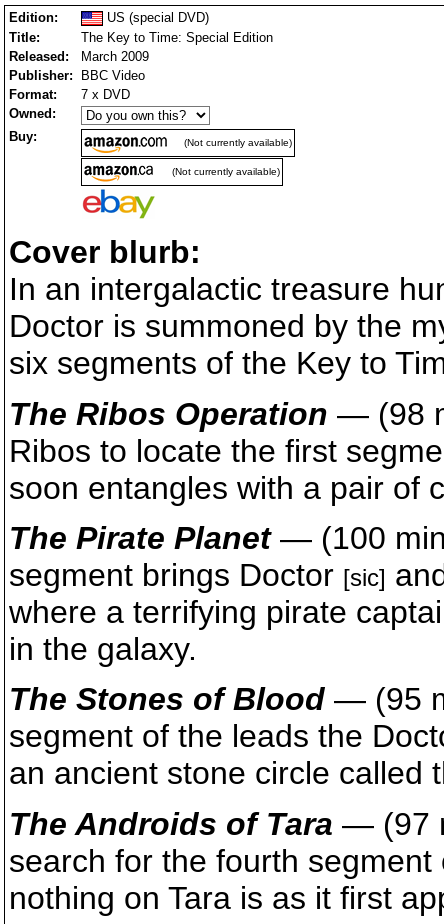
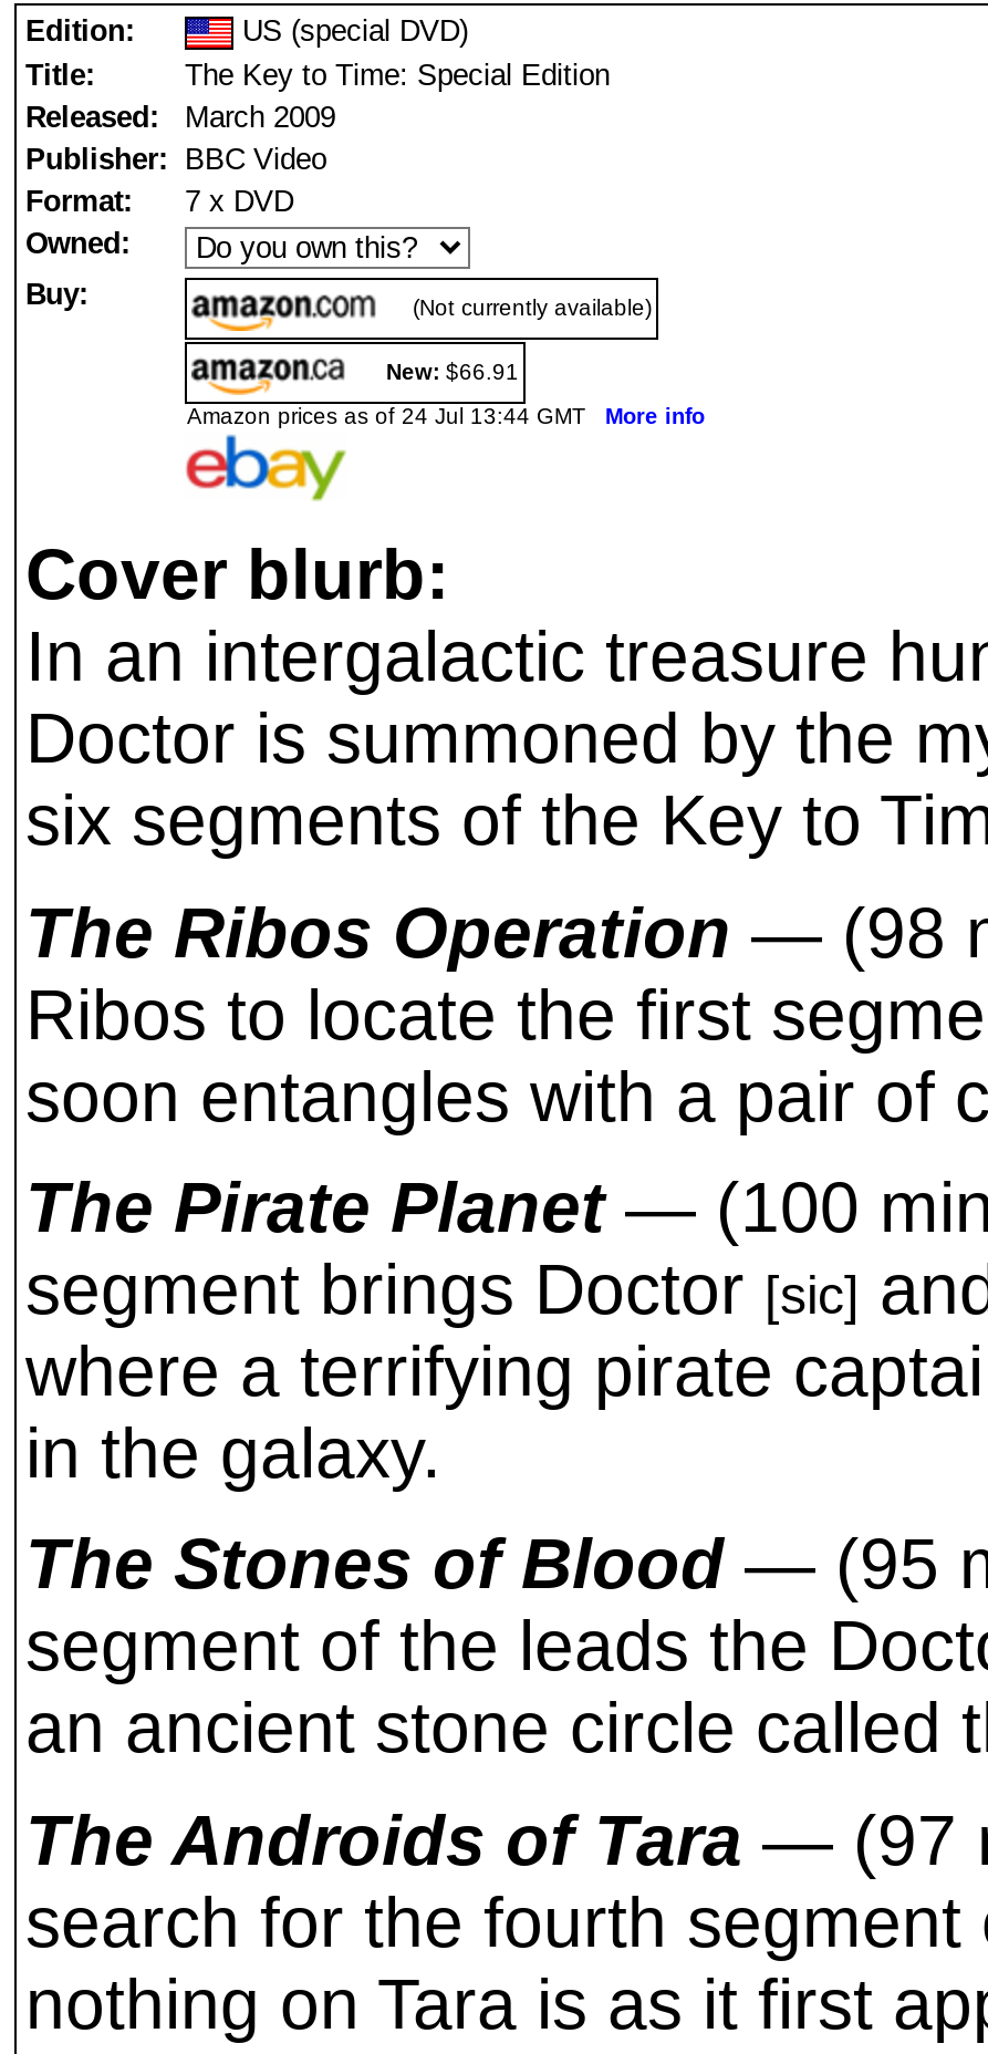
- (Not currently available)
+ New: $66.91
+ Amazon prices as of 24 Jul 13:44 GMT More info
